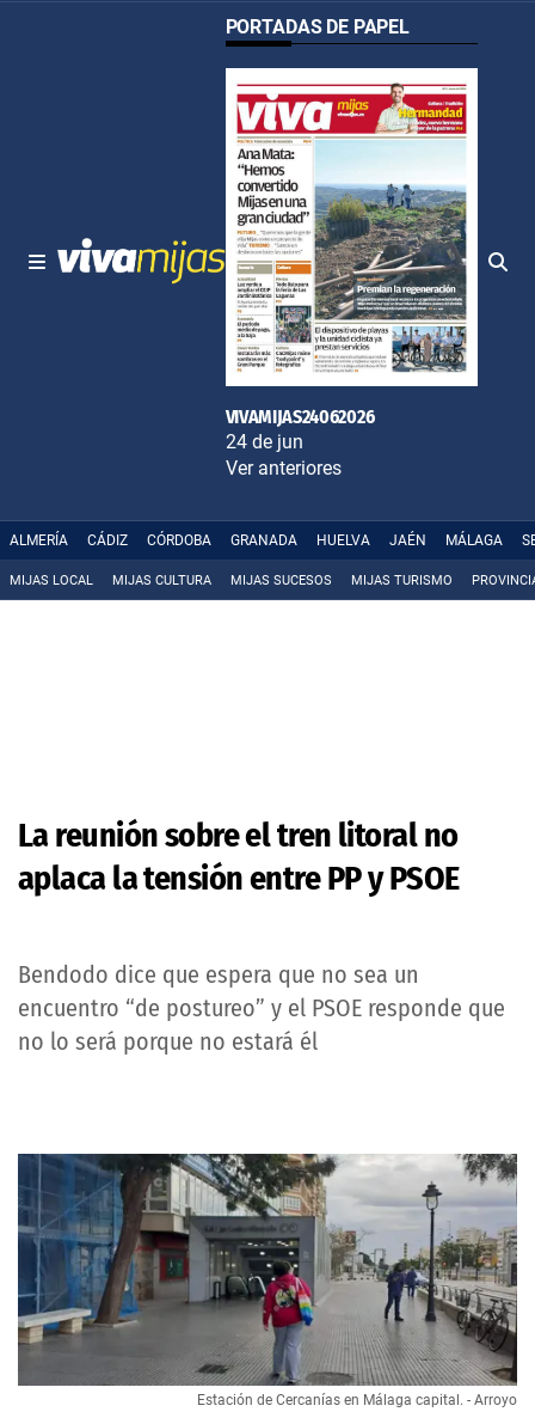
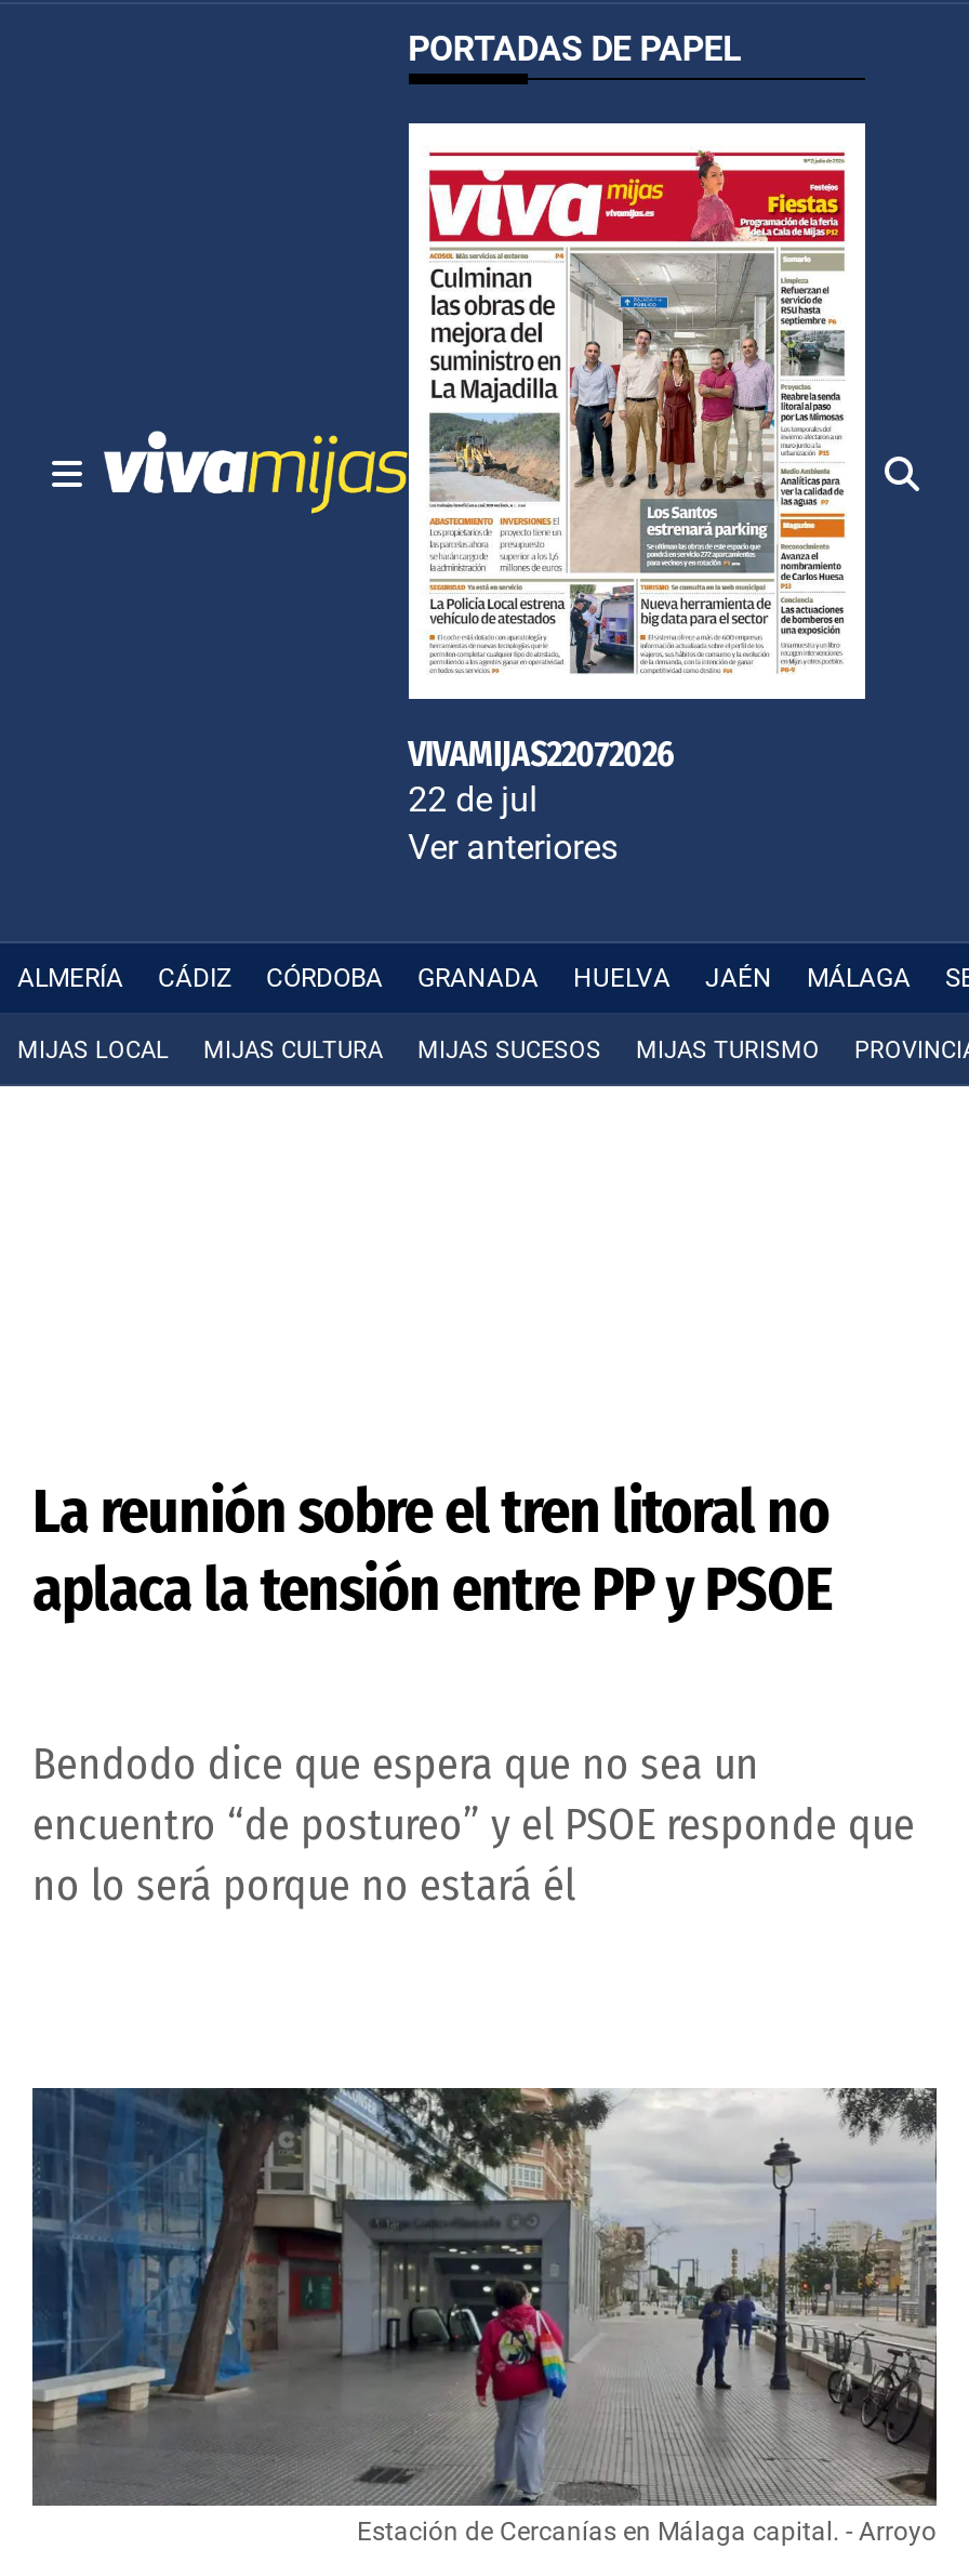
- [image]
- VIVAMIJAS24062026
- 24 de jun
+ [image]
+ VIVAMIJAS22072026
+ 22 de jul
